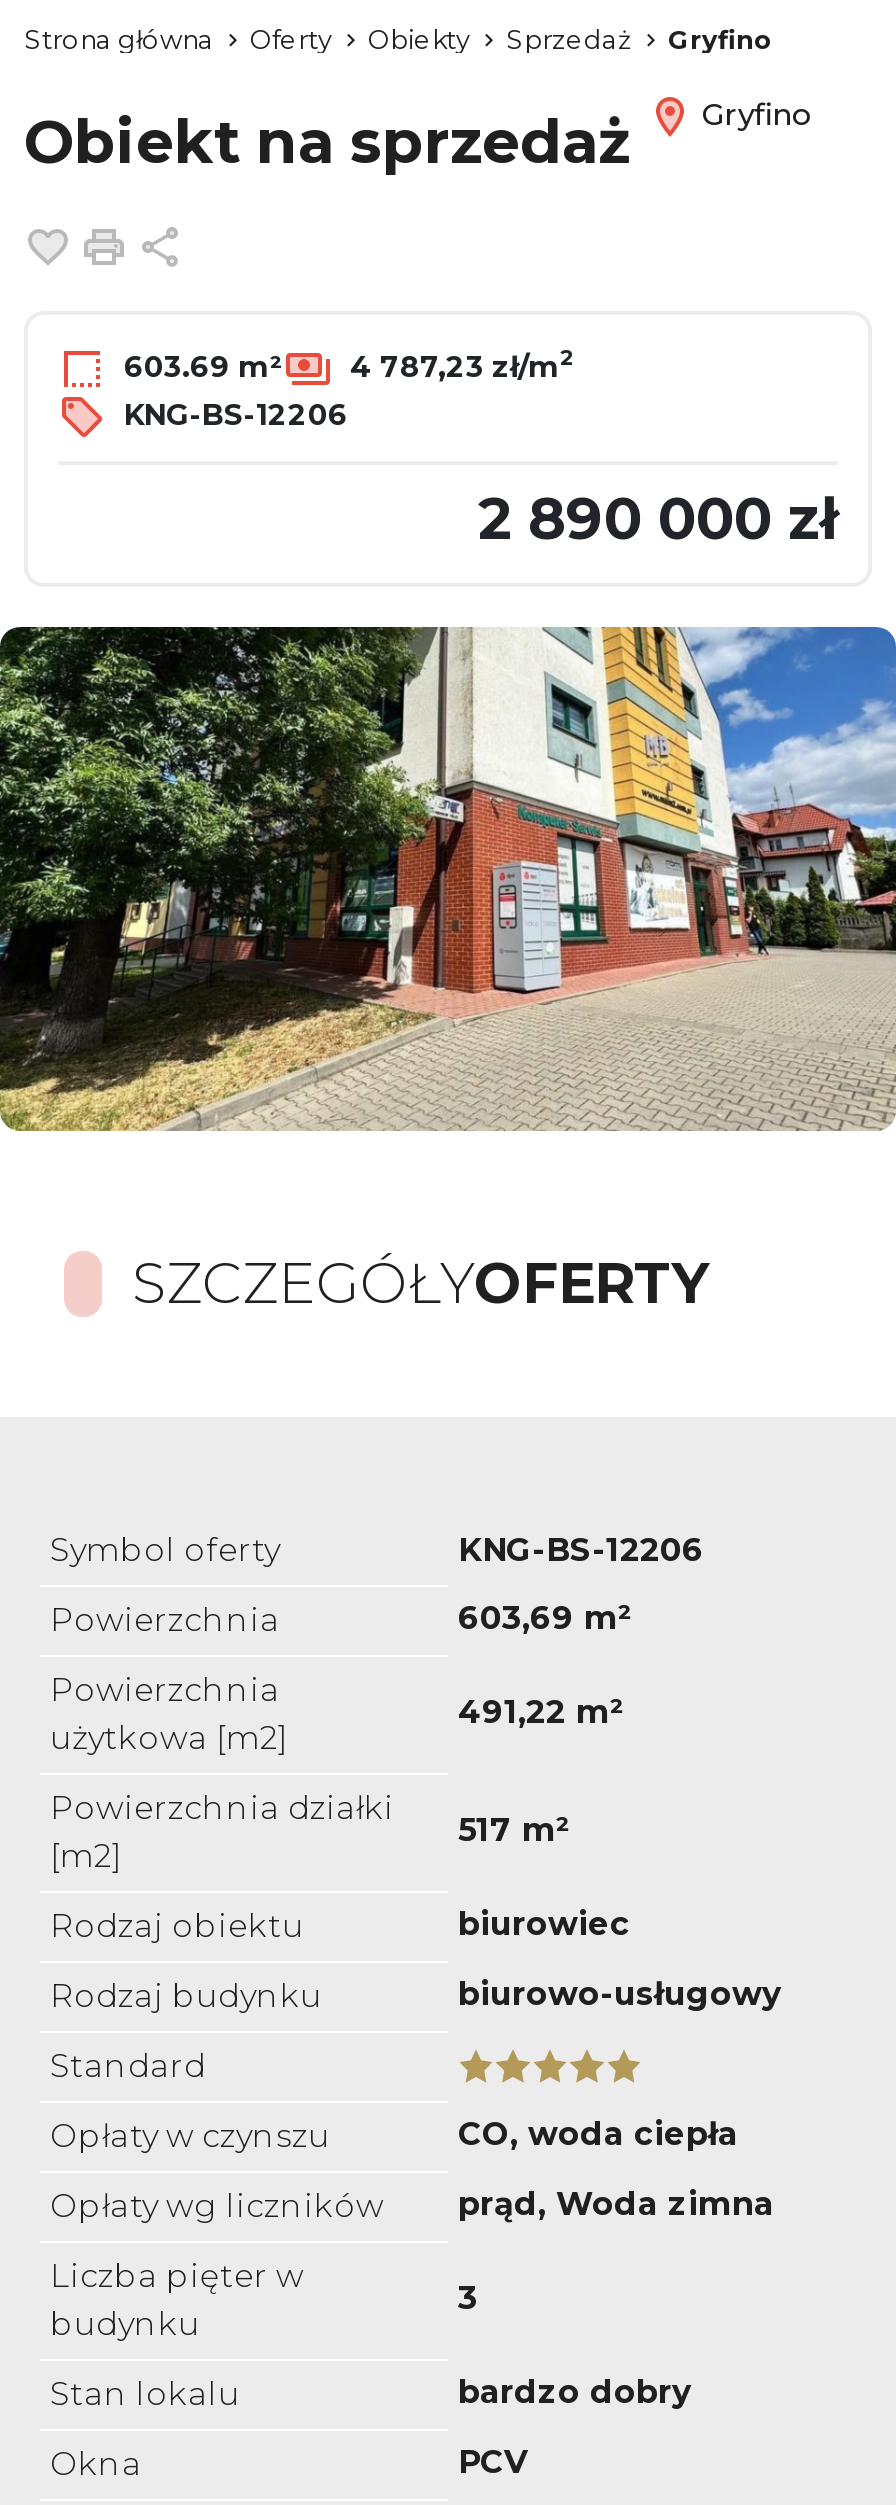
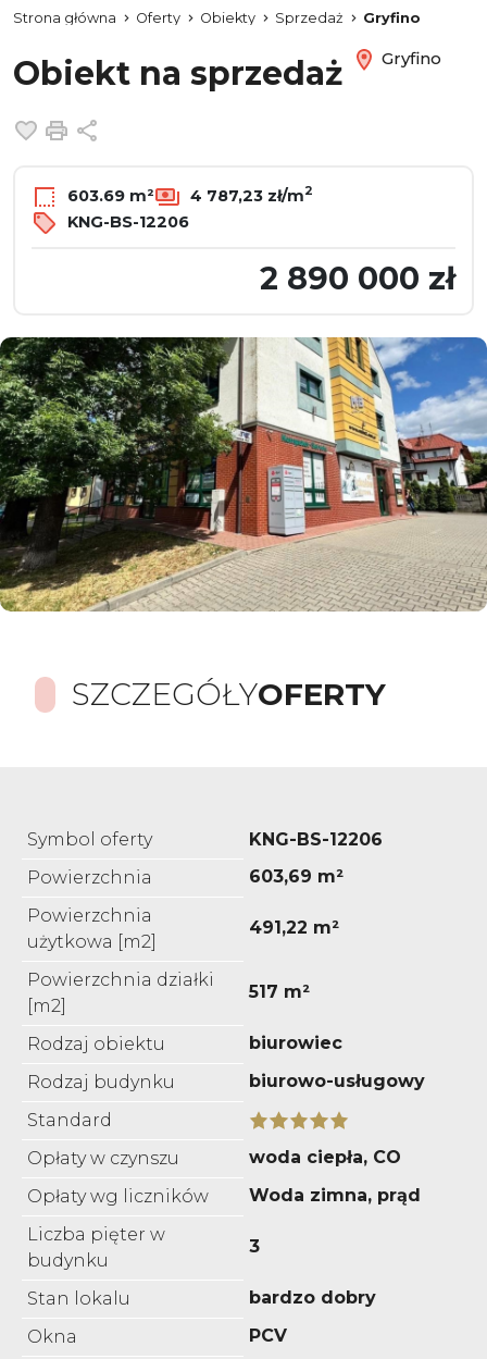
- CO, woda ciepła
+ woda ciepła, CO

- prąd, Woda zimna
+ Woda zimna, prąd
